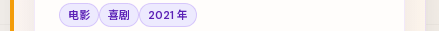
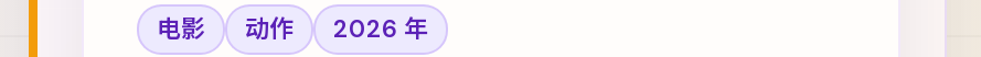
- 喜剧
- 2021年
+ 动作
+ 2026年
